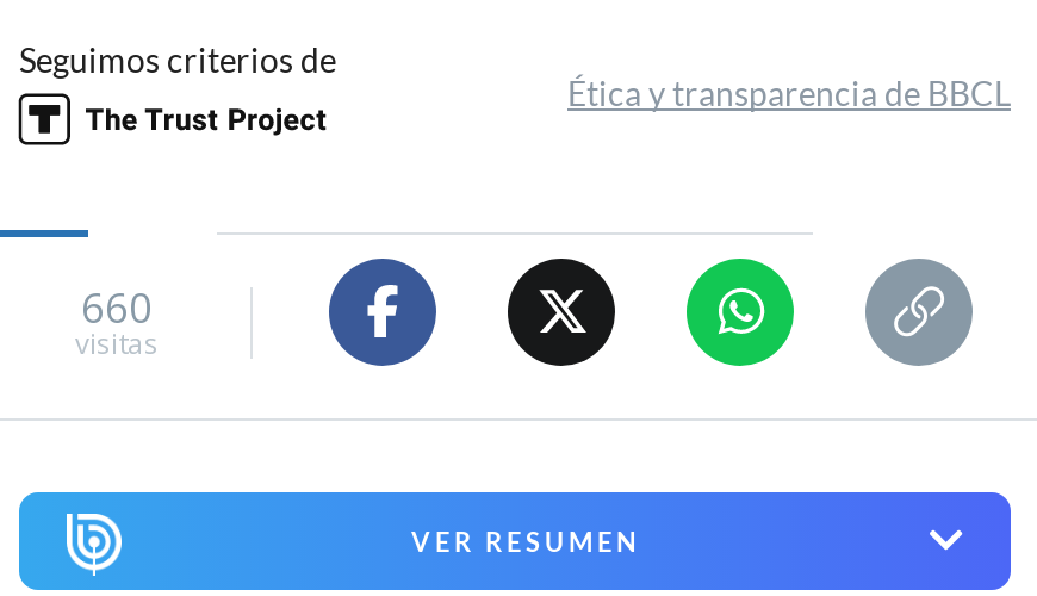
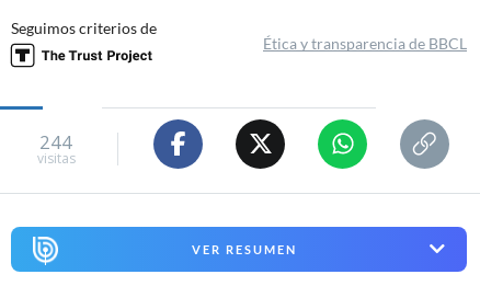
- 660
+ 244
